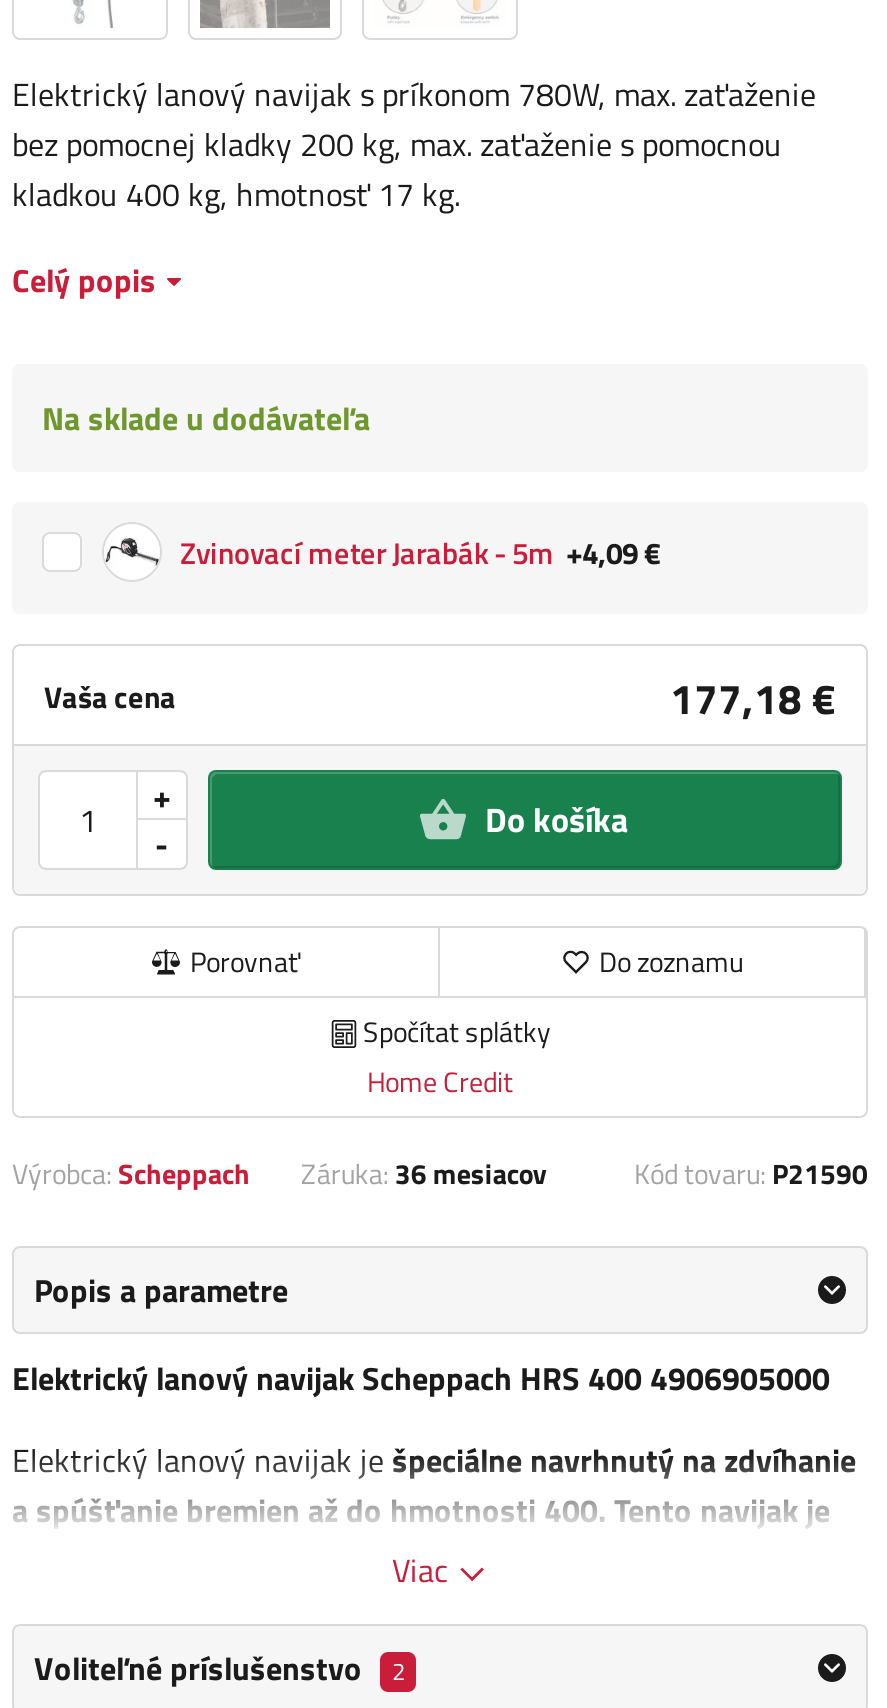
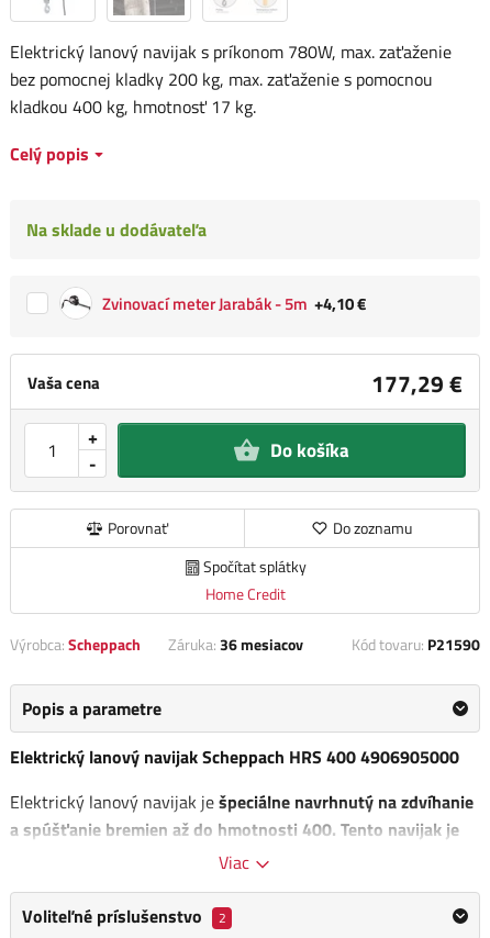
- Zvinovací meter Jarabák - 5m +4,09 €
+ Zvinovací meter Jarabák - 5m +4,10 €

- 177,18 €
+ 177,29 €
